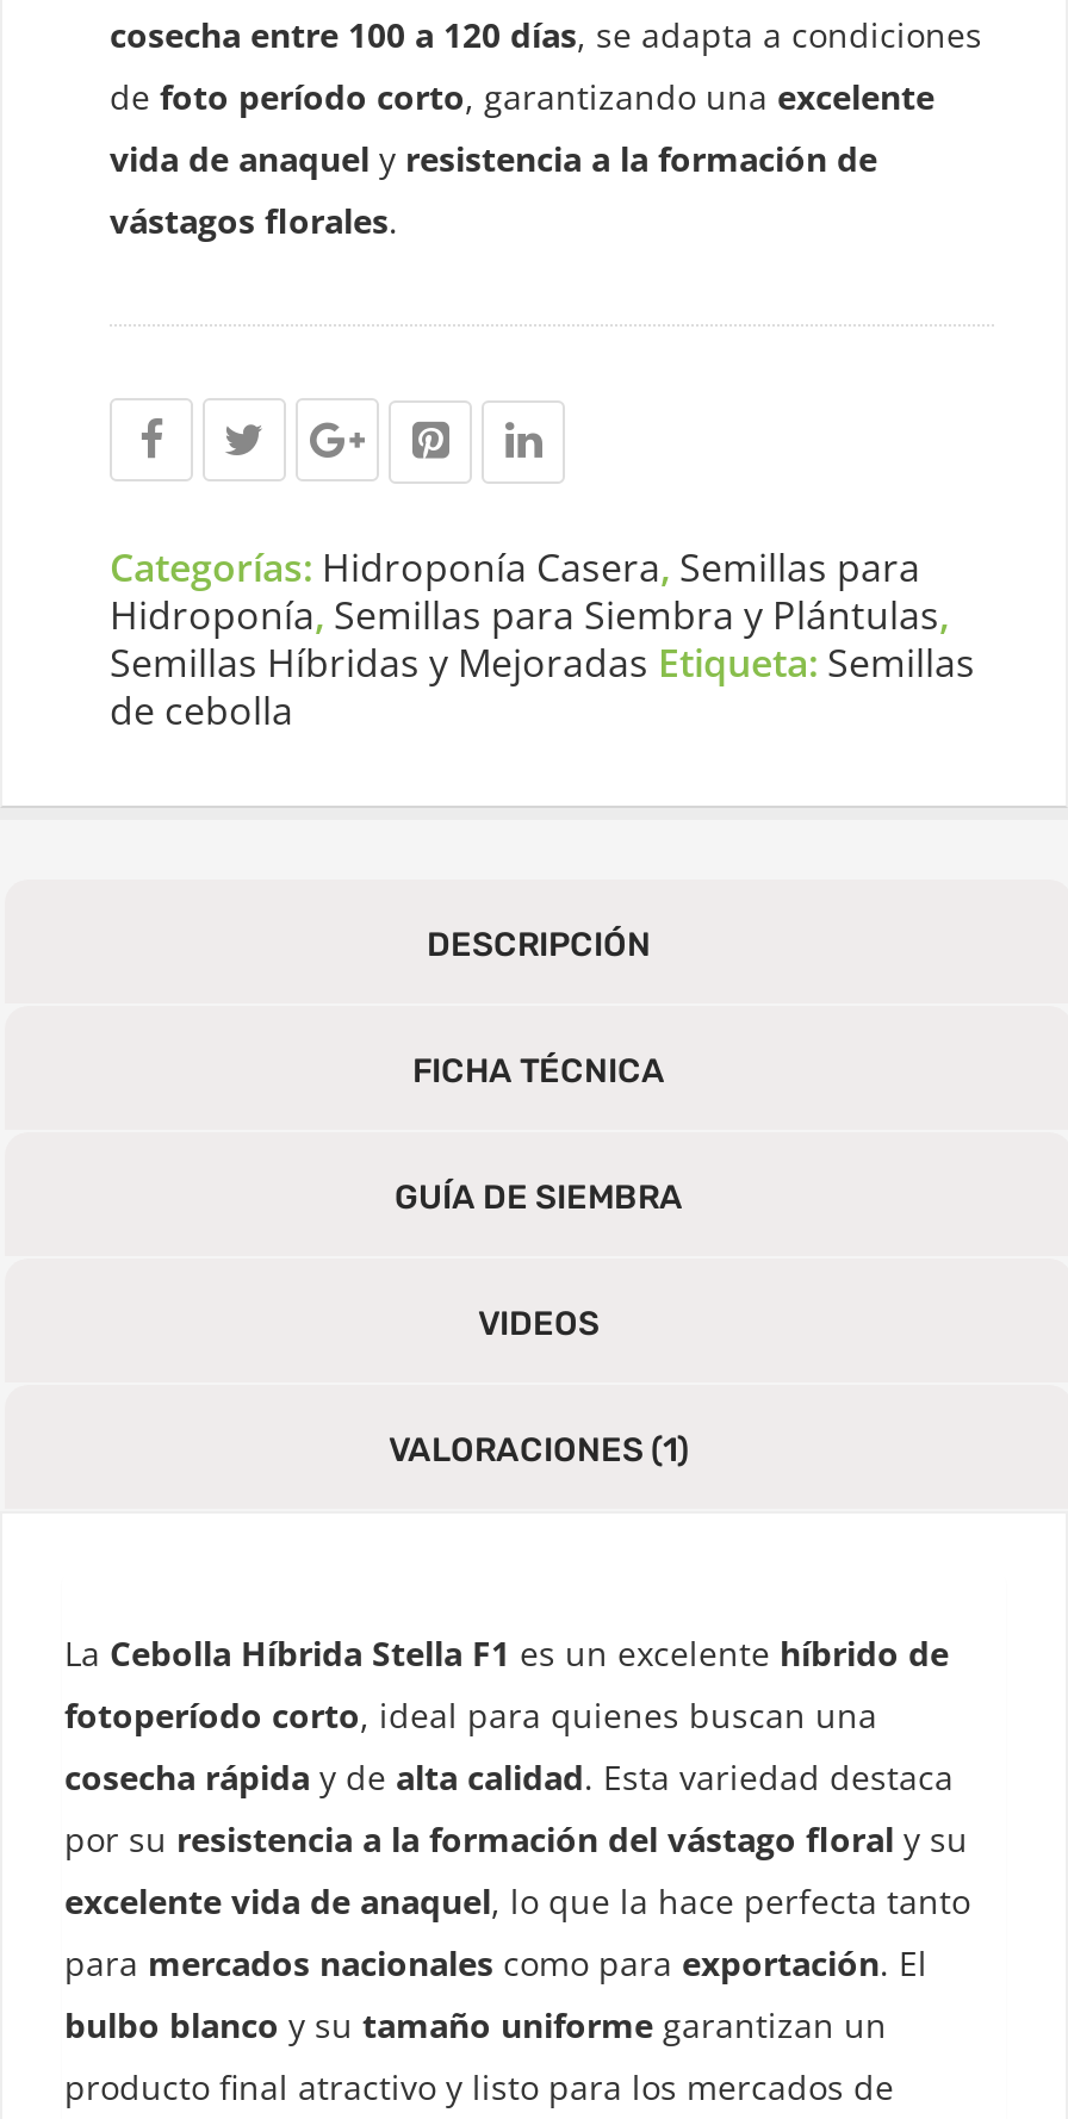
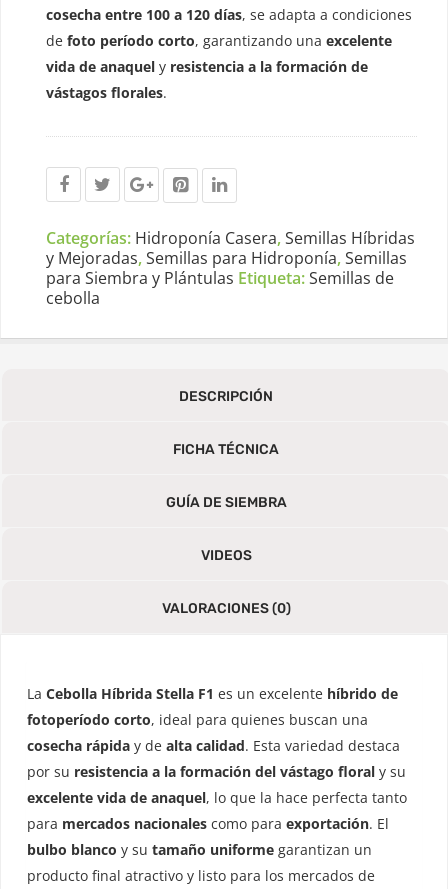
- Categorías: Hidroponía Casera, Semillas para
- Hidroponía, Semillas para Siembra y Plántulas,
- Semillas Híbridas y Mejoradas Etiqueta: Semillas
- de cebolla
+ Categorías: Hidroponía Casera, Semillas Híbridas
+ y Mejoradas, Semillas para Hidroponía, Semillas
+ para Siembra y Plántulas Etiqueta: Semillas de
+ cebolla

- VALORACIONES (1)
+ VALORACIONES (0)
